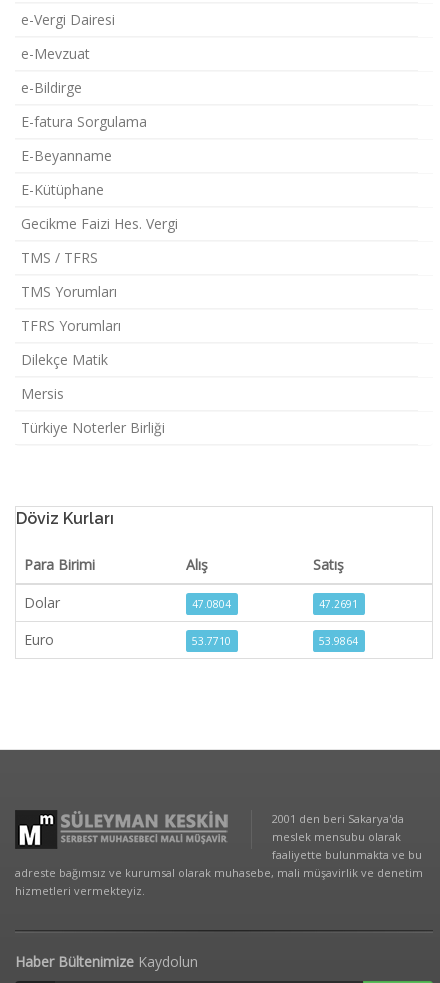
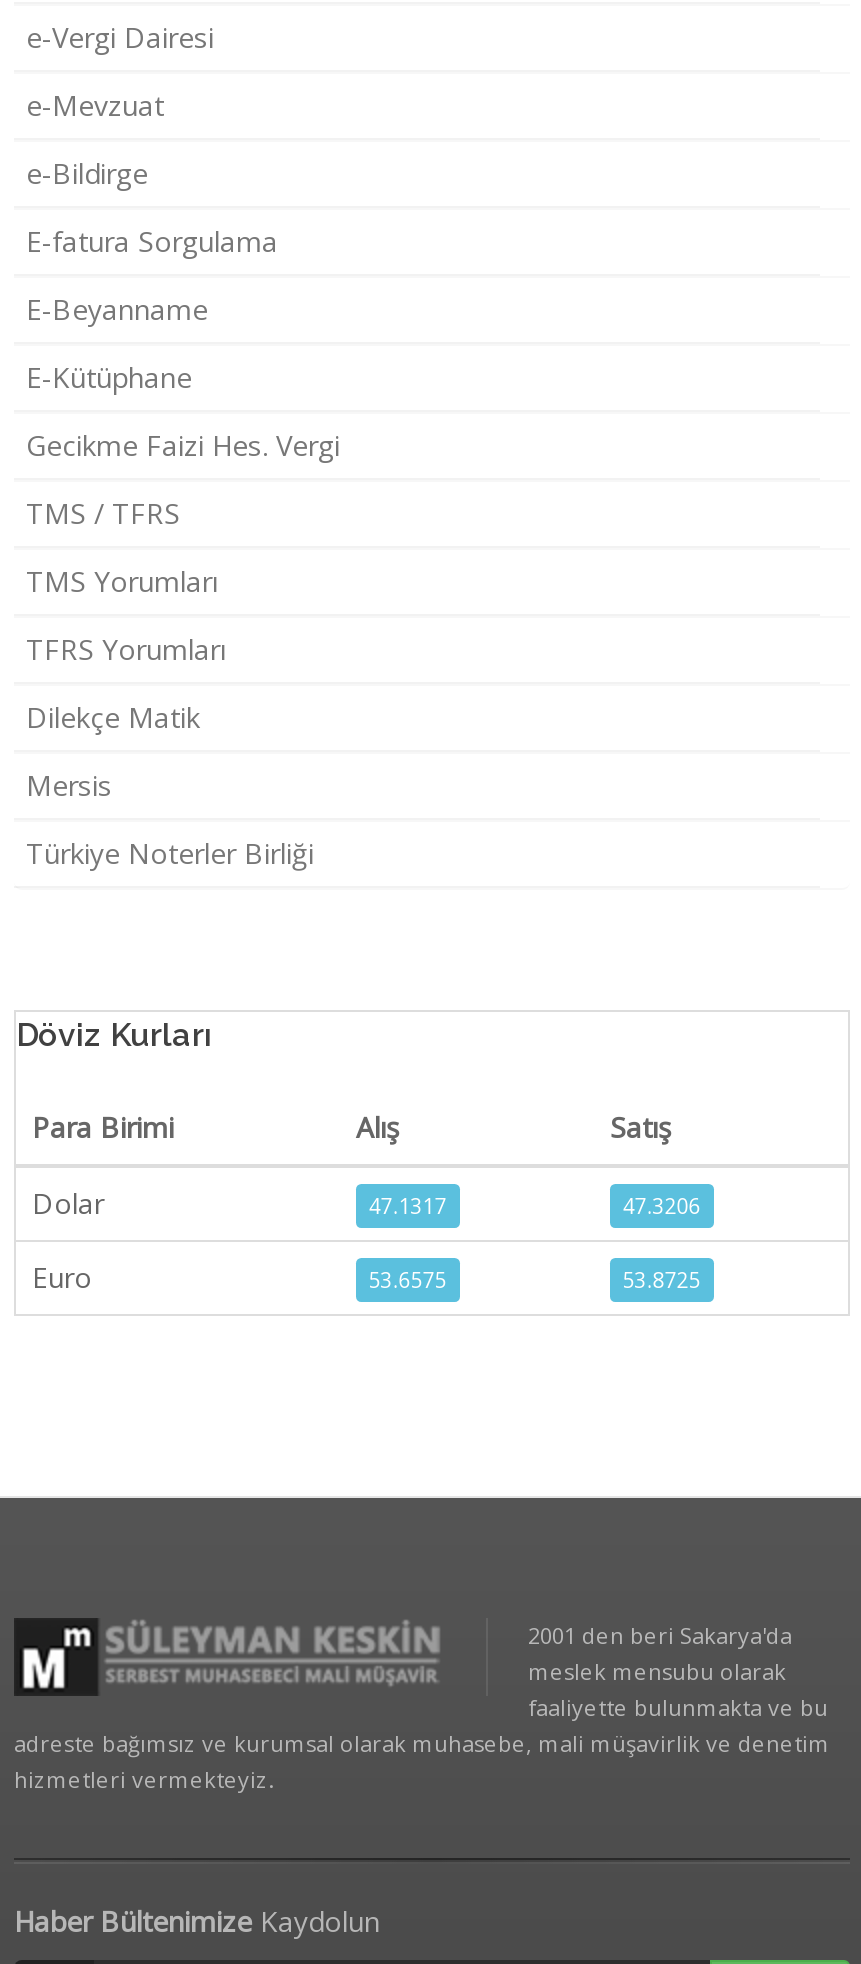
- 47.0804
+ 47.1317

- 47.2691
+ 47.3206

- 53.7710
+ 53.6575

- 53.9864
+ 53.8725
